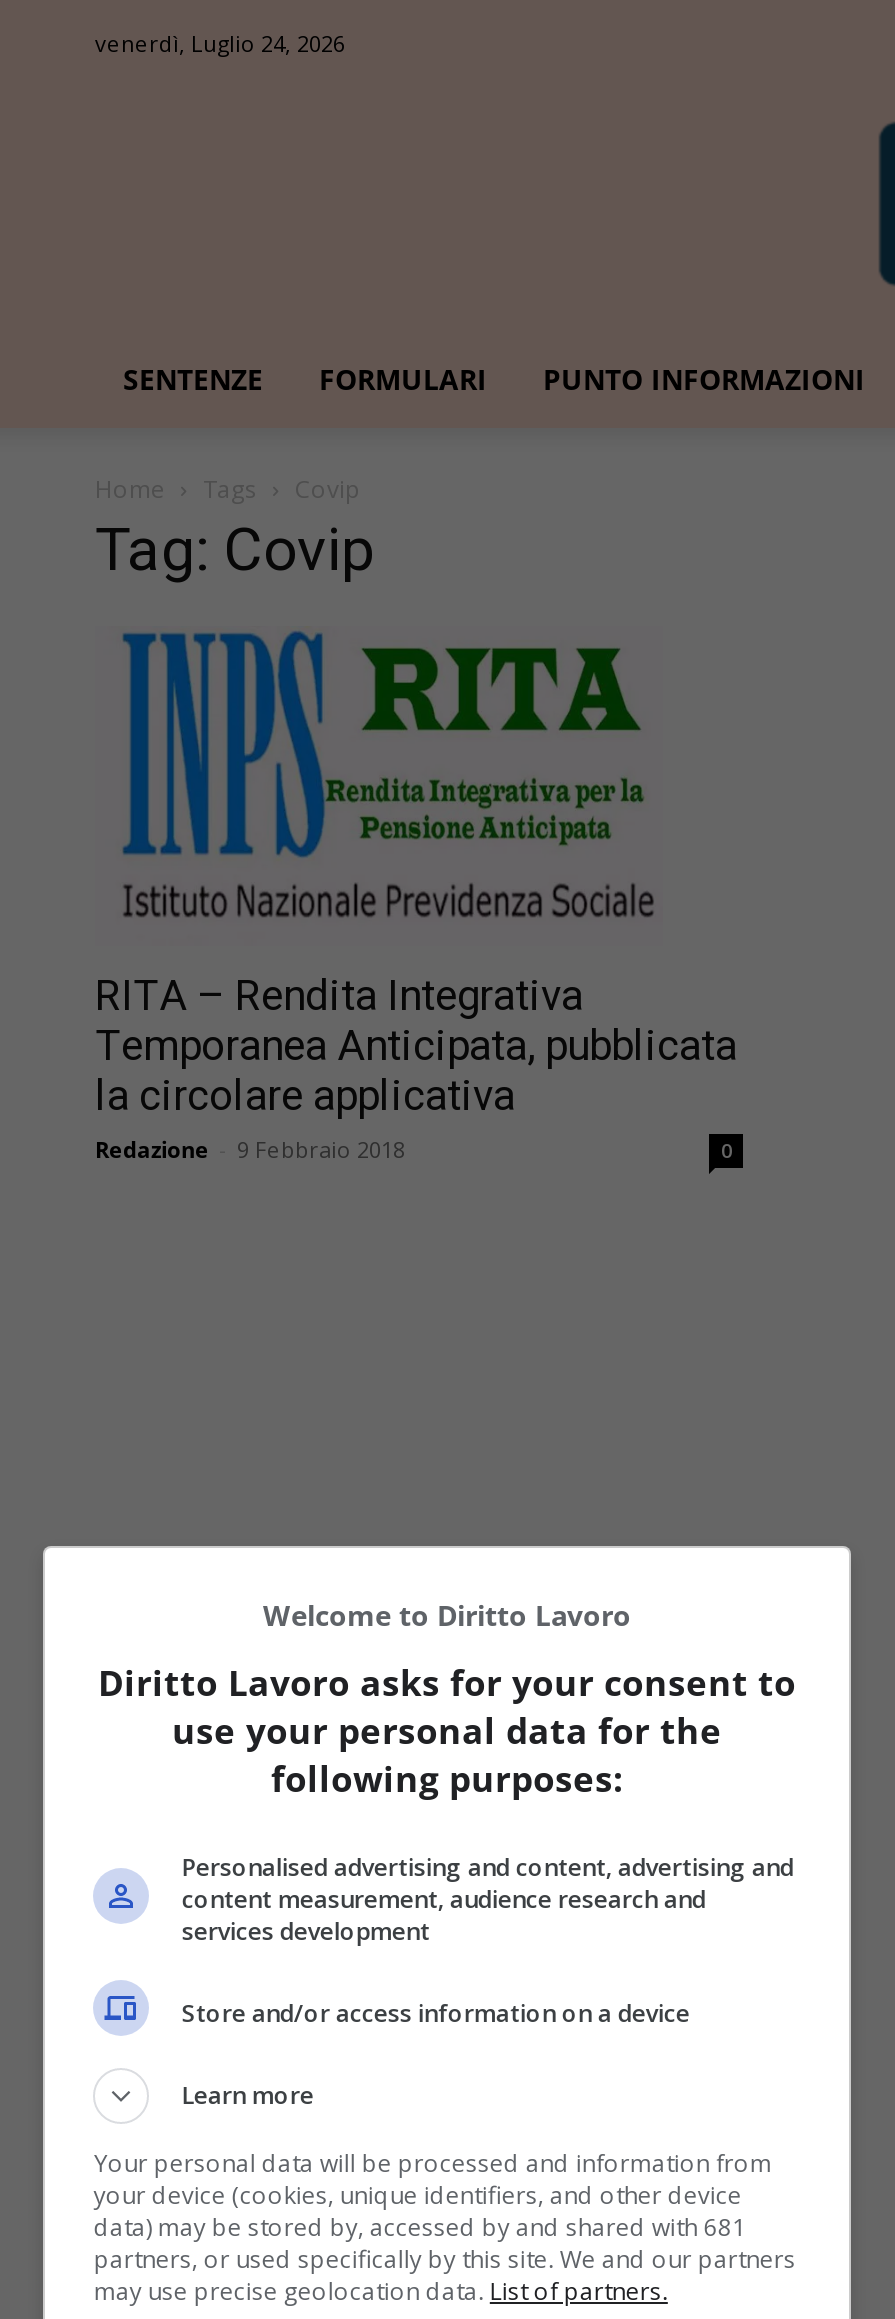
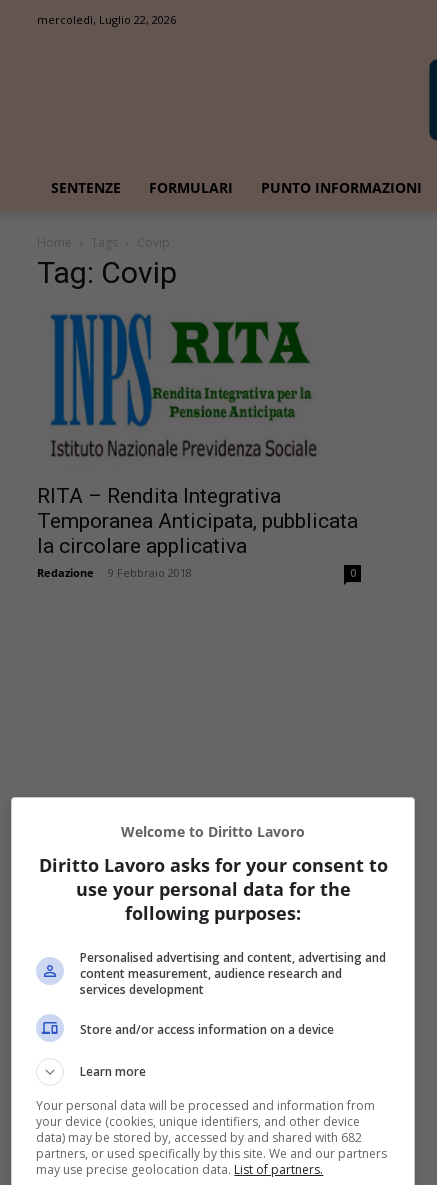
- venerdì, Luglio 24, 2026
+ mercoledì, Luglio 22, 2026

- data) may be stored by, accessed by and shared with 681
+ data) may be stored by, accessed by and shared with 682
